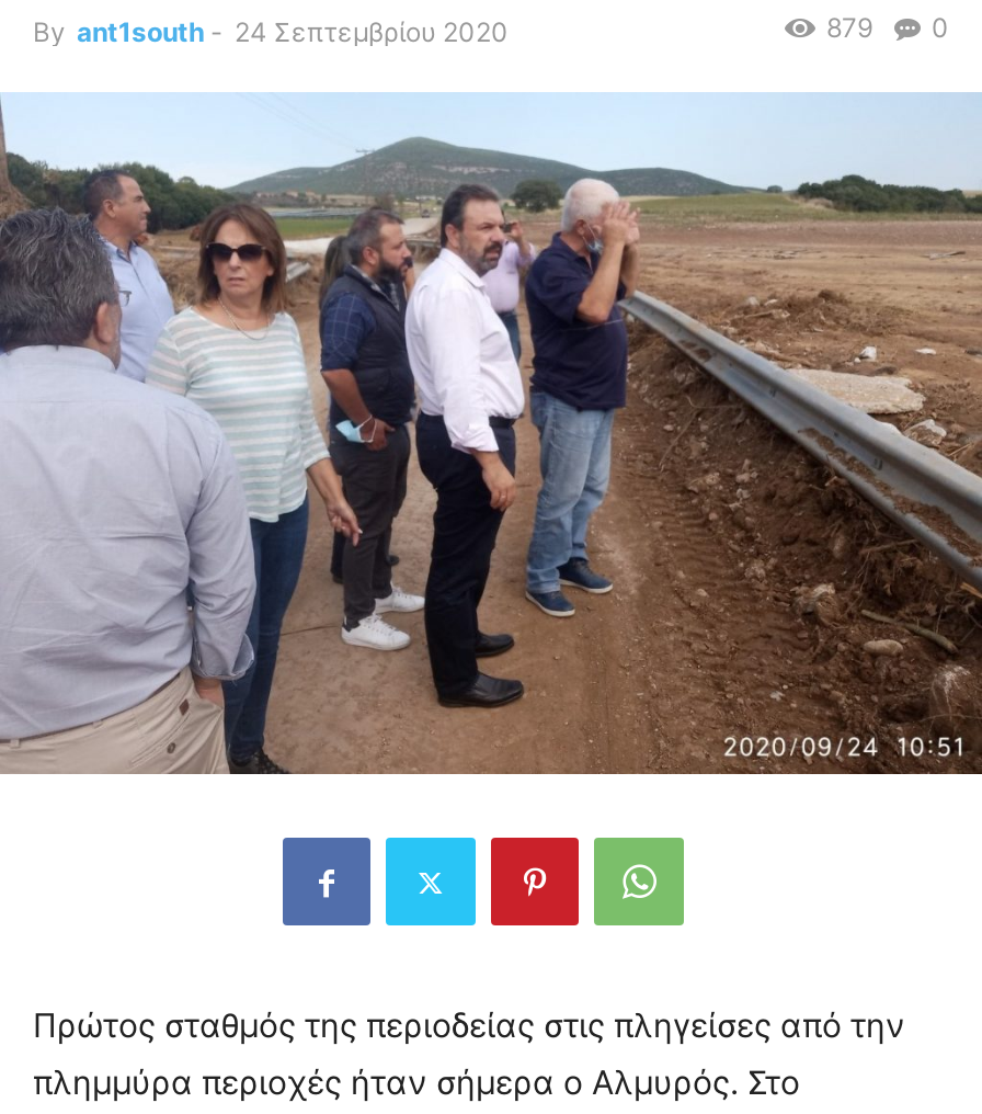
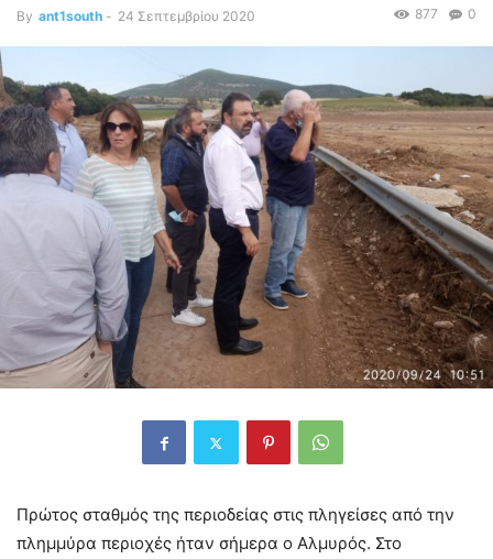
- 879 0
+ 877 0
